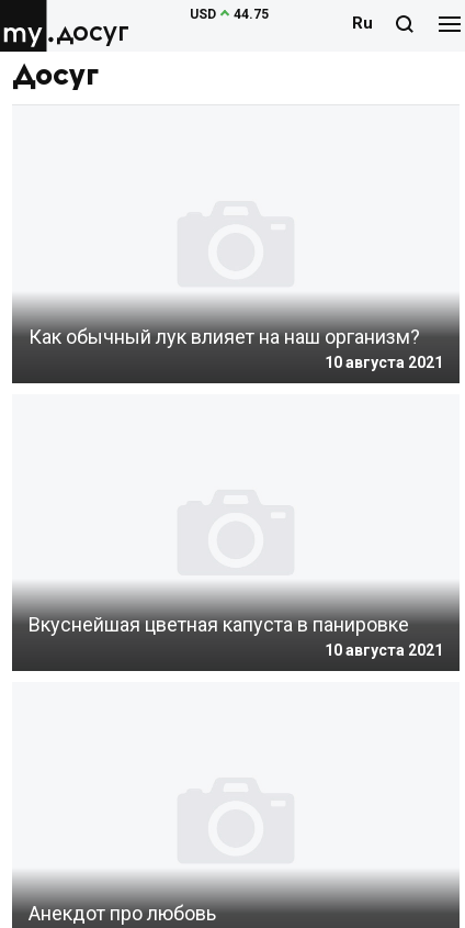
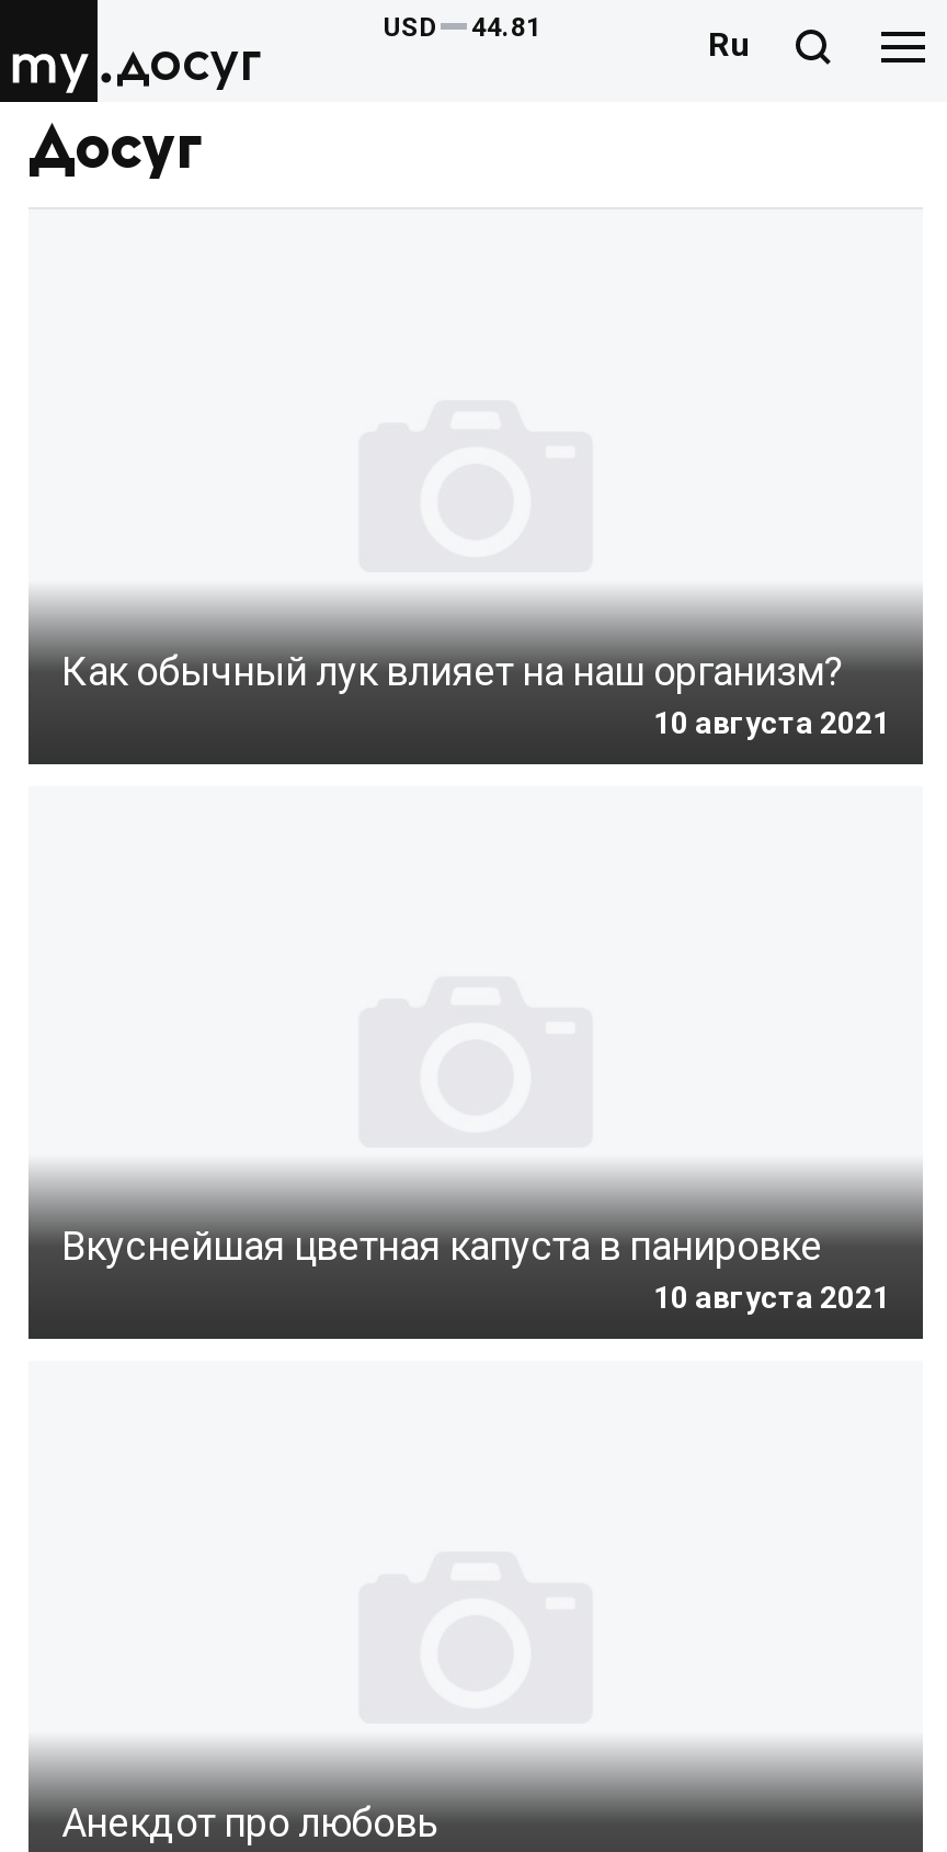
- USD 44.75
+ USD 44.81
